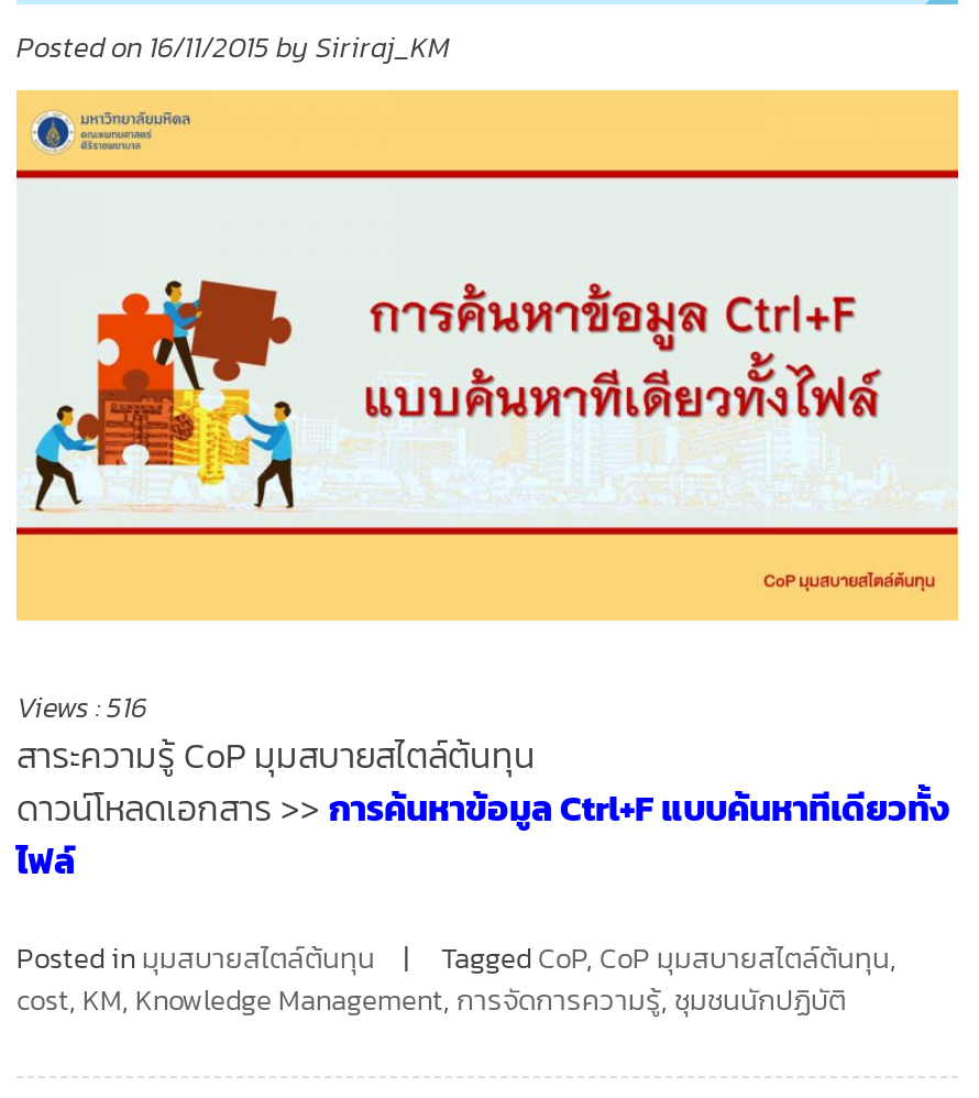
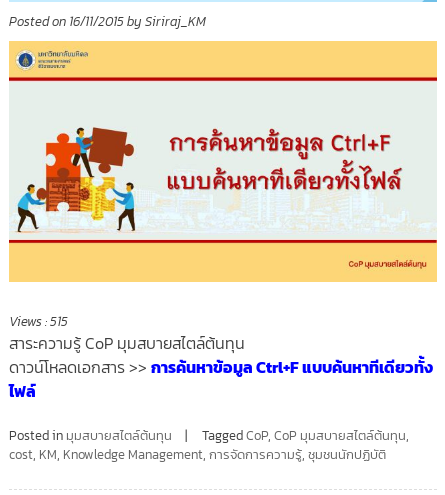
- Views : 516
+ Views : 515
